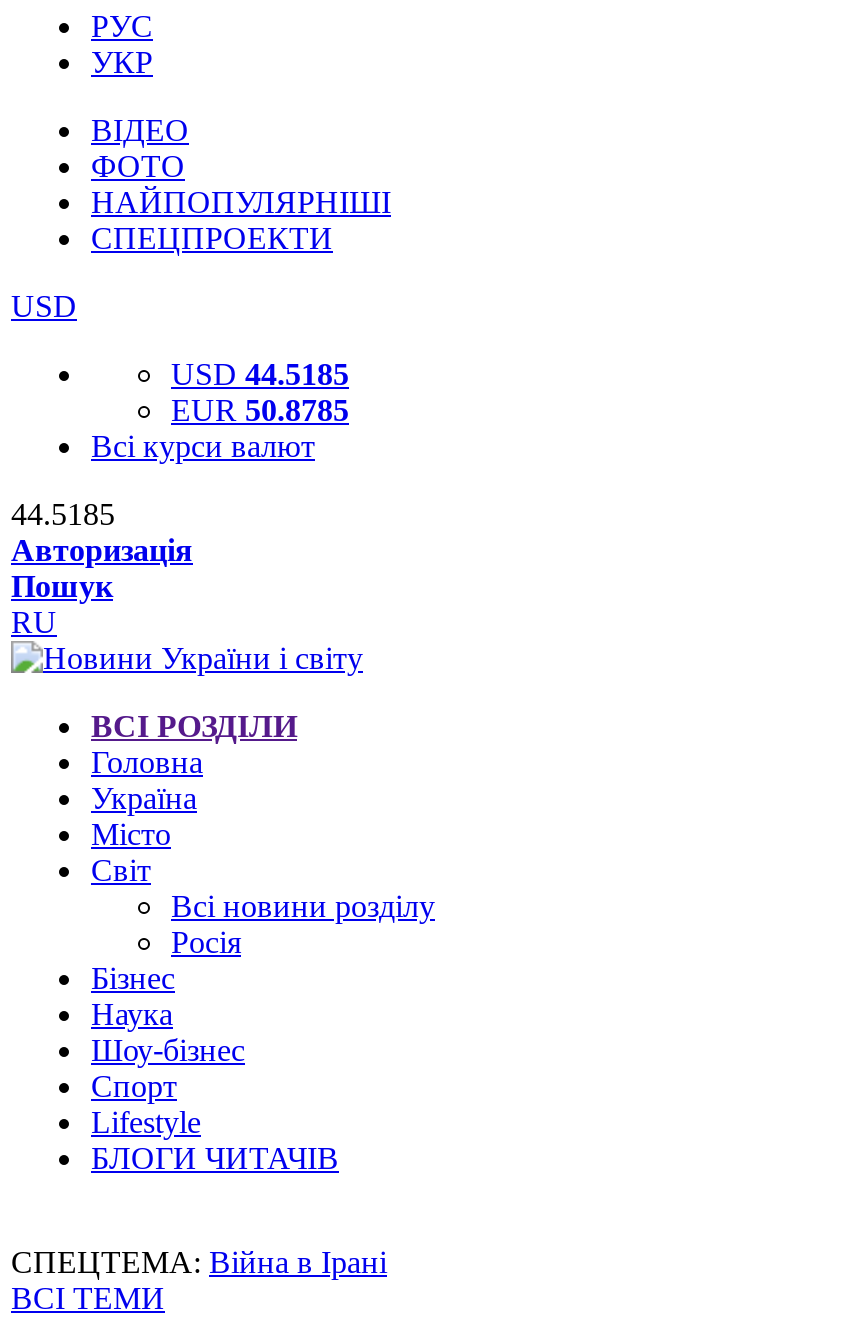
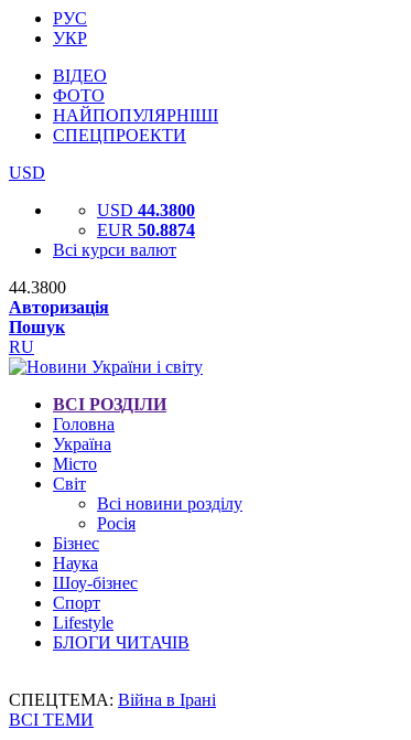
- USD 44.5185
+ USD 44.3800

- EUR 50.8785
+ EUR 50.8874

- 44.5185
+ 44.3800
